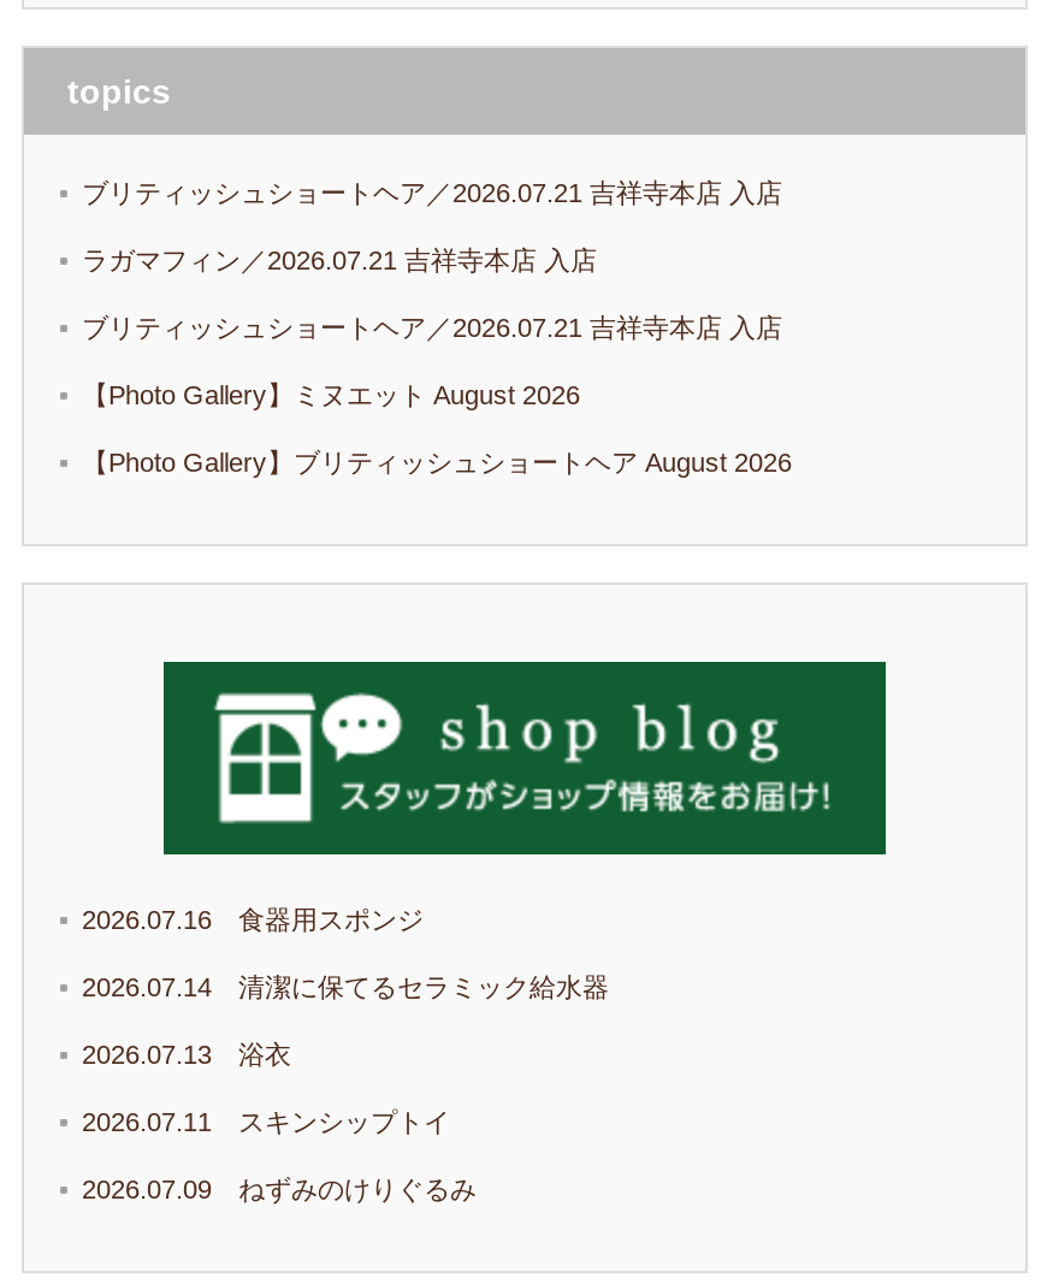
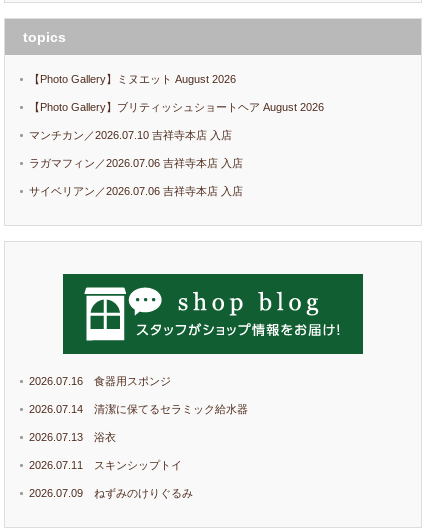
- ブリティッシュショートヘア／2026.07.21 吉祥寺本店 入店
- ラガマフィン／2026.07.21 吉祥寺本店 入店
- ブリティッシュショートヘア／2026.07.21 吉祥寺本店 入店

moved up: 【Photo Gallery】ミヌエット August 2026 | 【Photo Gallery】ブリティッシュショートヘア August 2026

+ マンチカン／2026.07.10 吉祥寺本店 入店
+ ラガマフィン／2026.07.06 吉祥寺本店 入店
+ サイベリアン／2026.07.06 吉祥寺本店 入店
